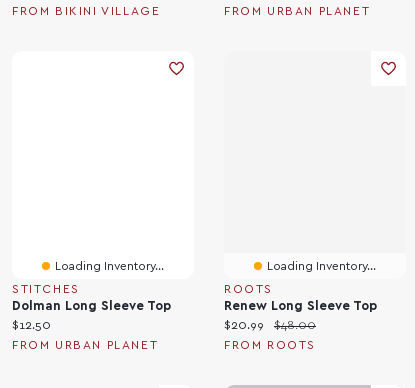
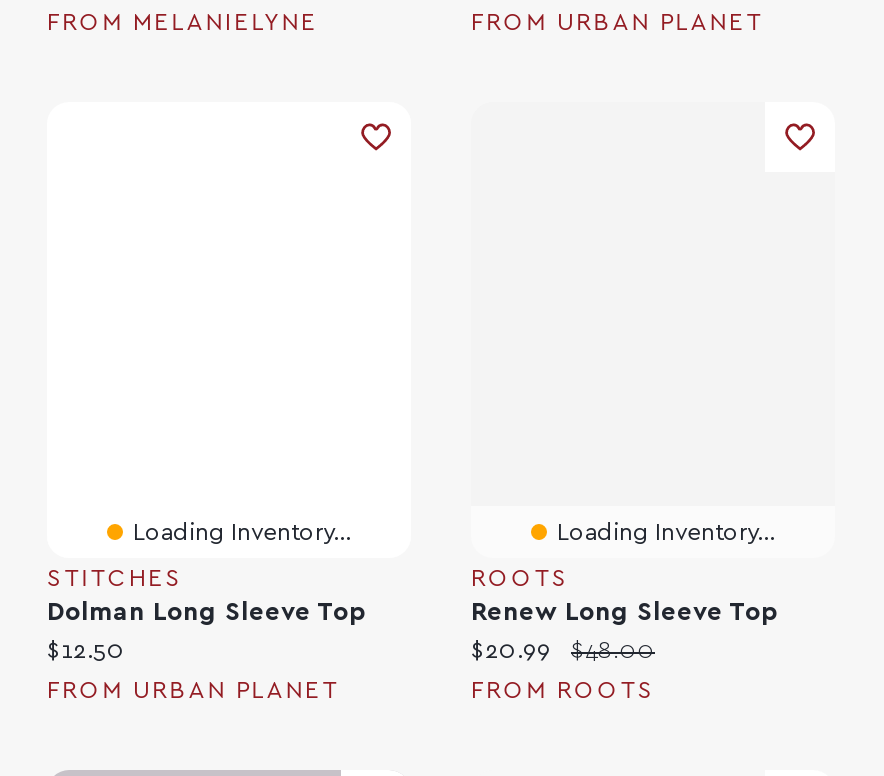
- FROM BIKINI VILLAGE
+ FROM MELANIELYNE
